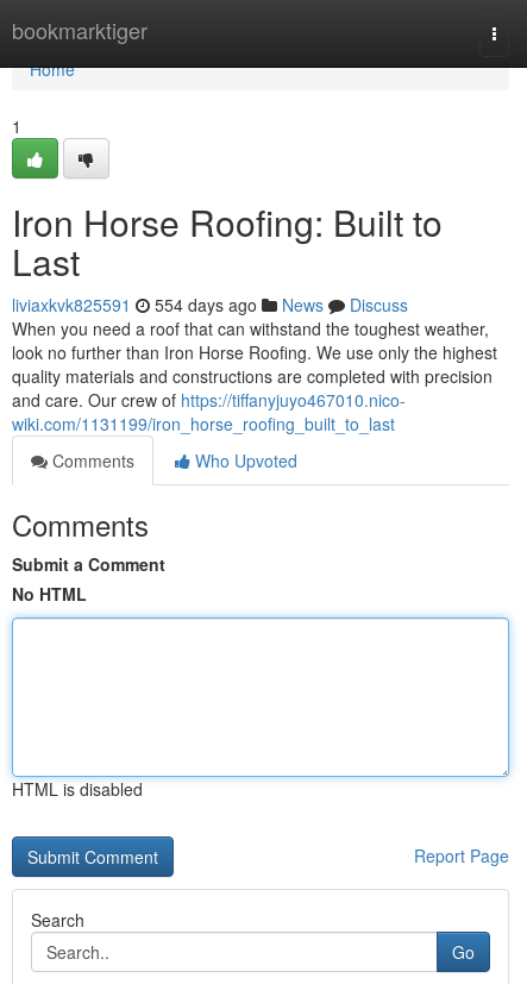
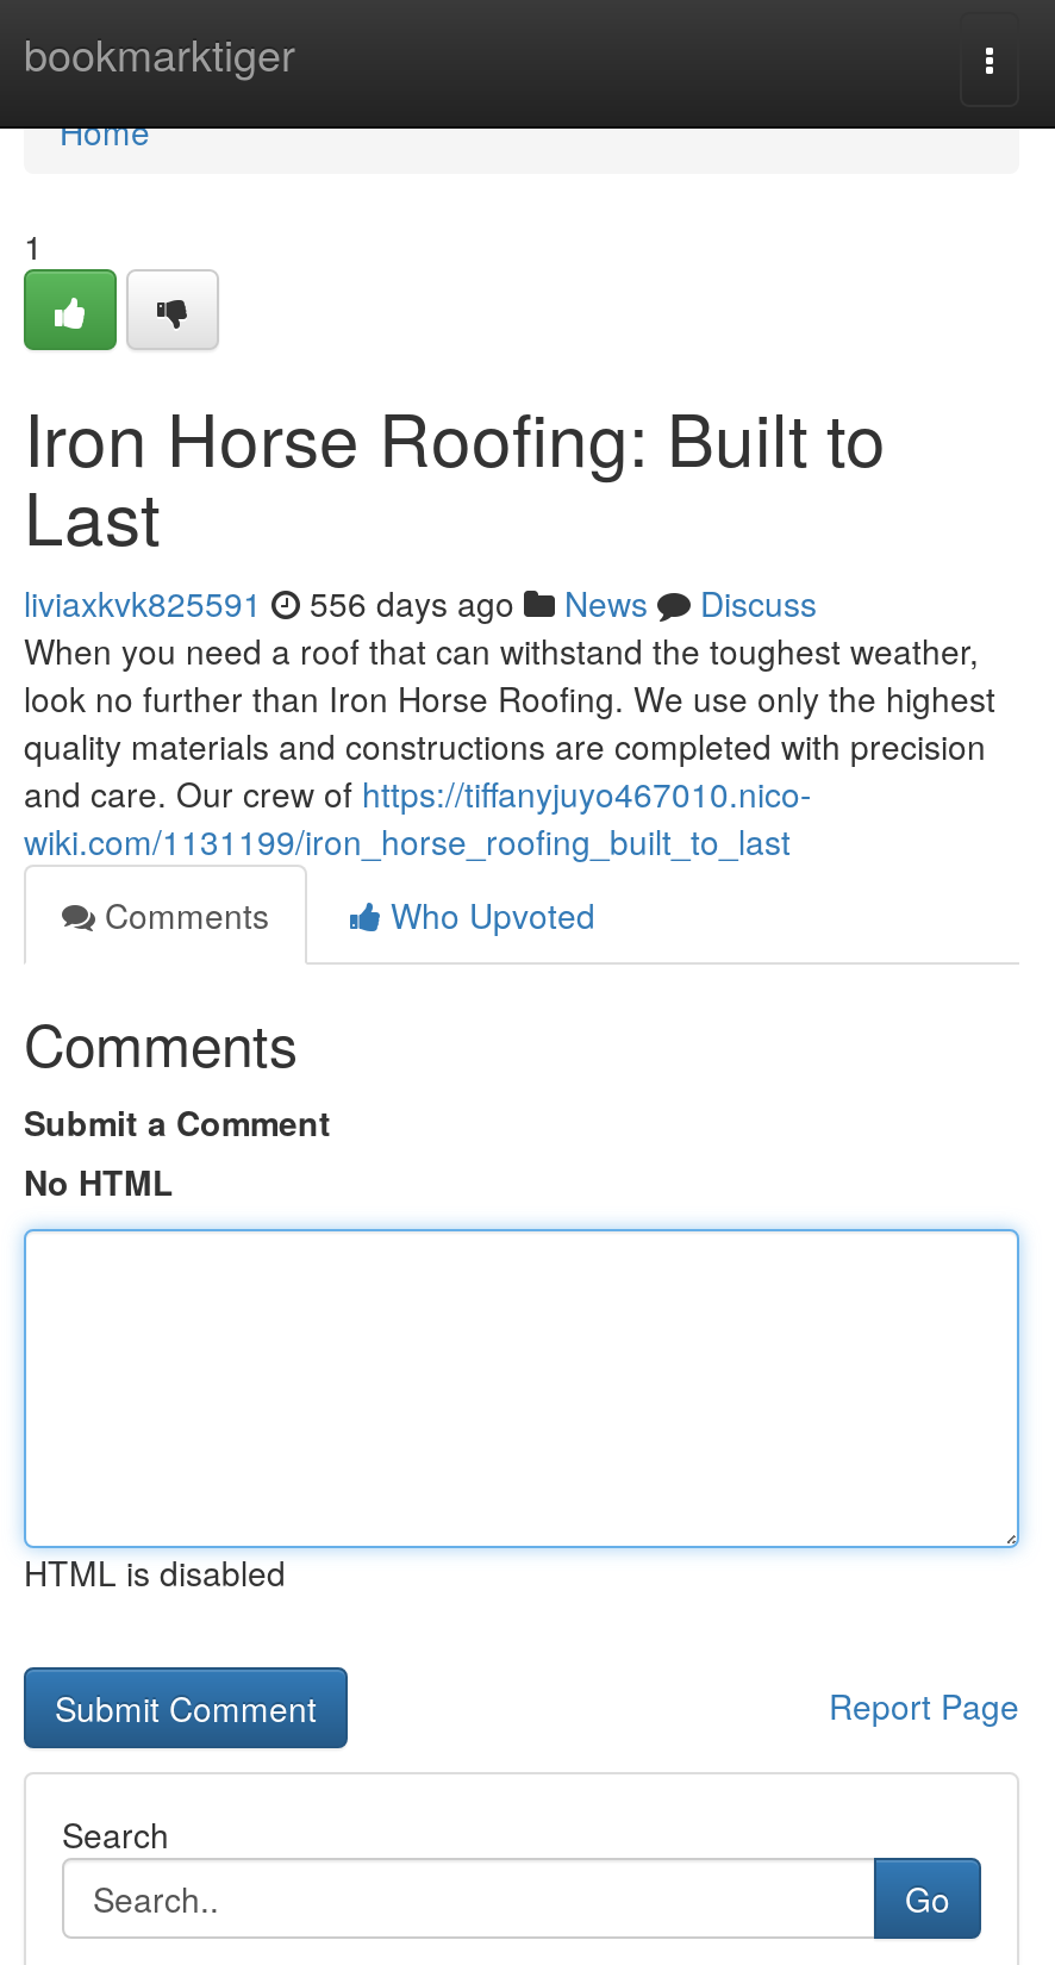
- liviaxkvk825591 554 days ago News Discuss
+ liviaxkvk825591 556 days ago News Discuss
